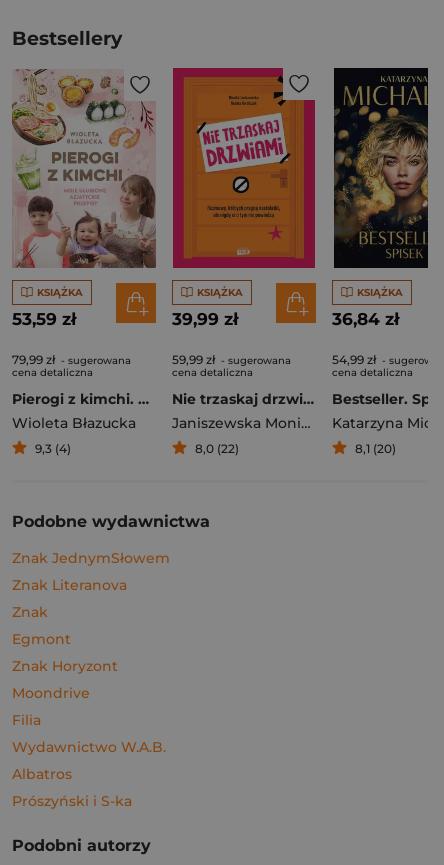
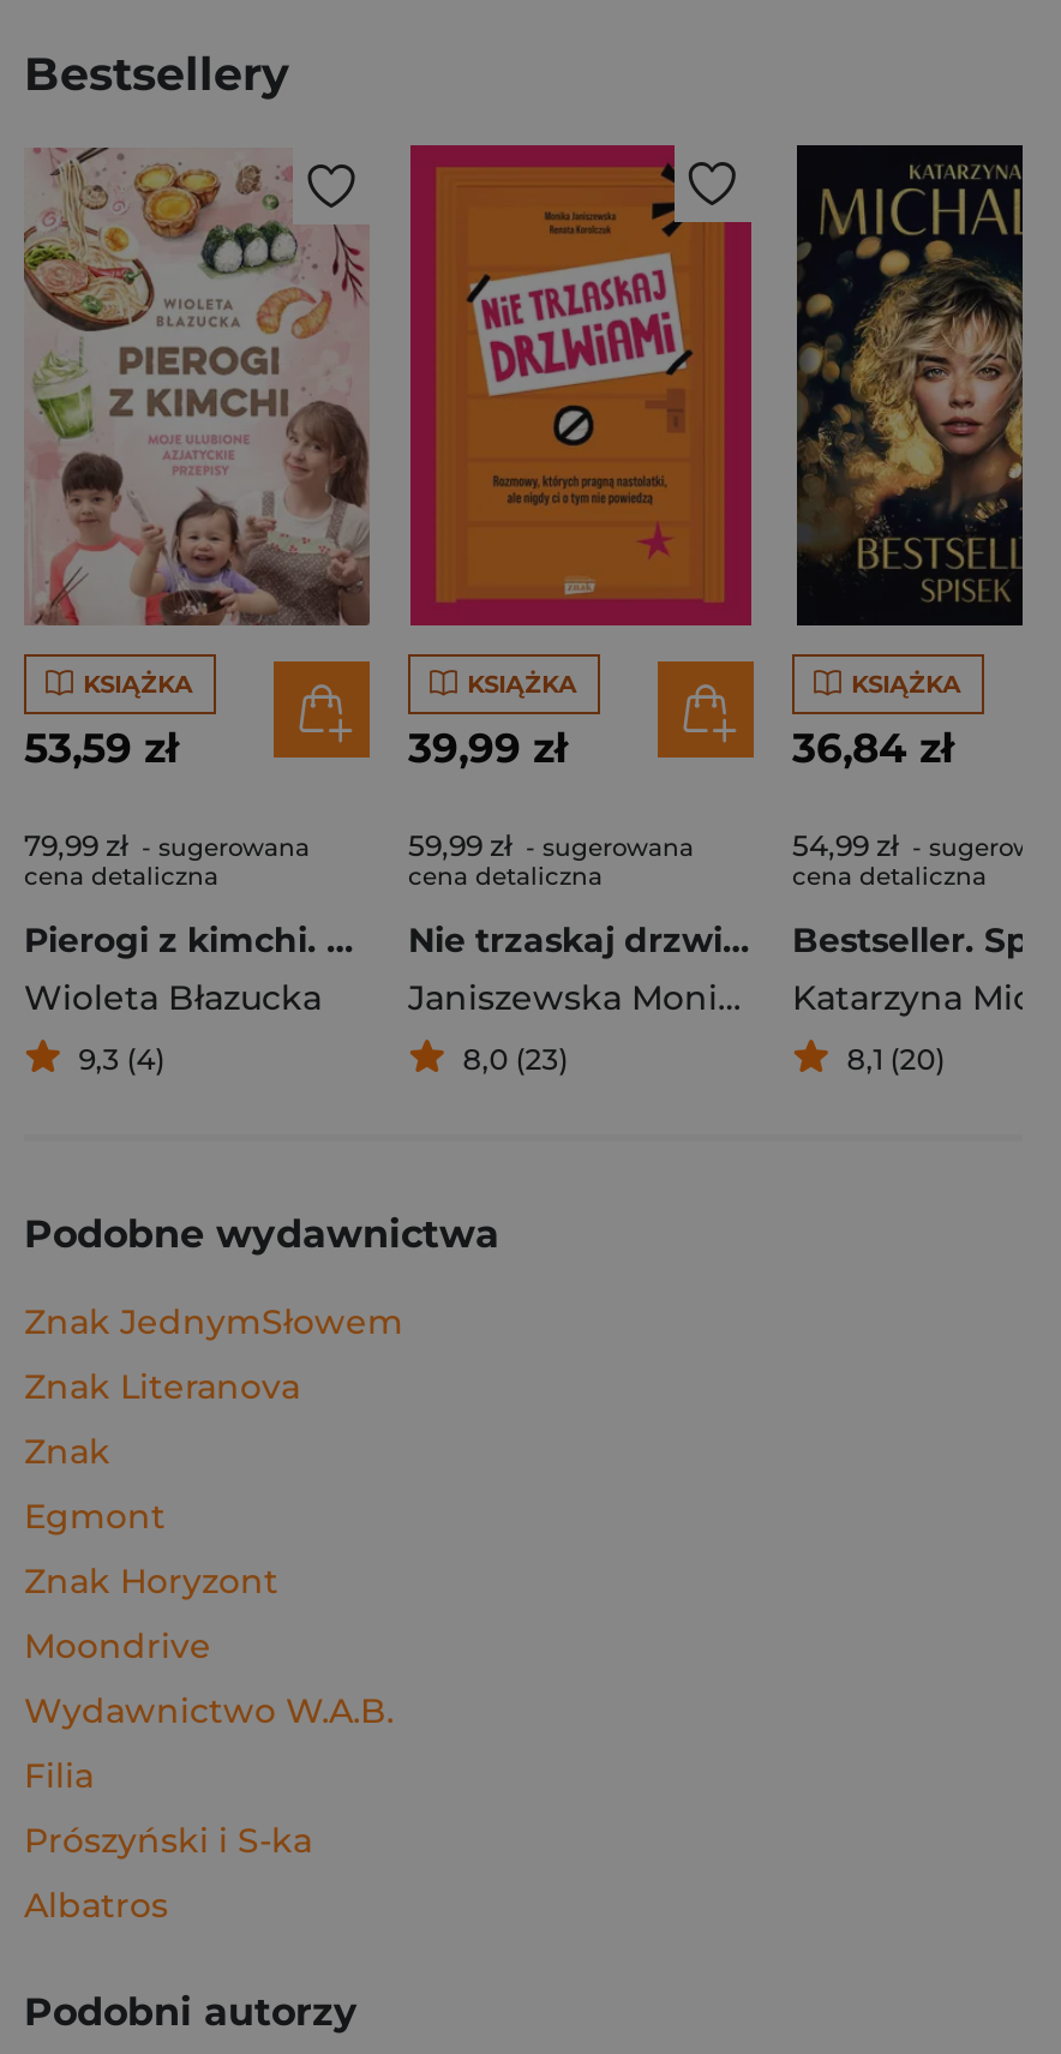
- 8,0 (22)
+ 8,0 (23)

moved down: Filia

moved up: Wydawnictwo W.A.B.

moved down: Albatros

moved up: Prószyński i S-ka
